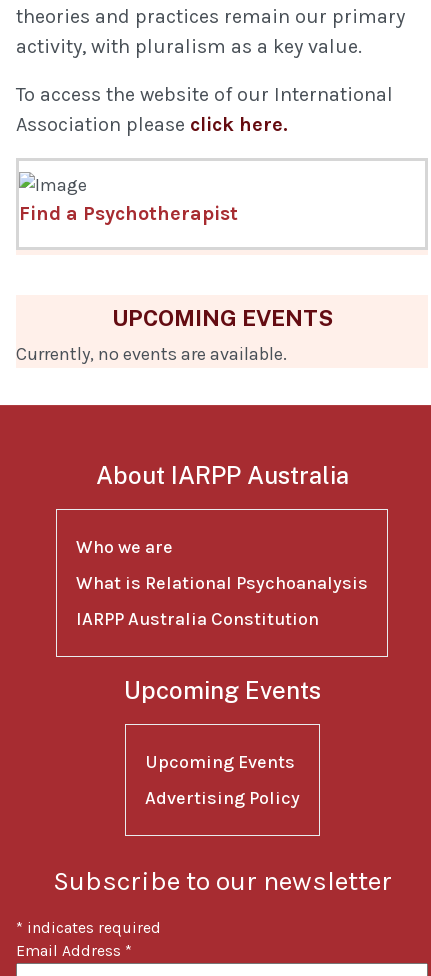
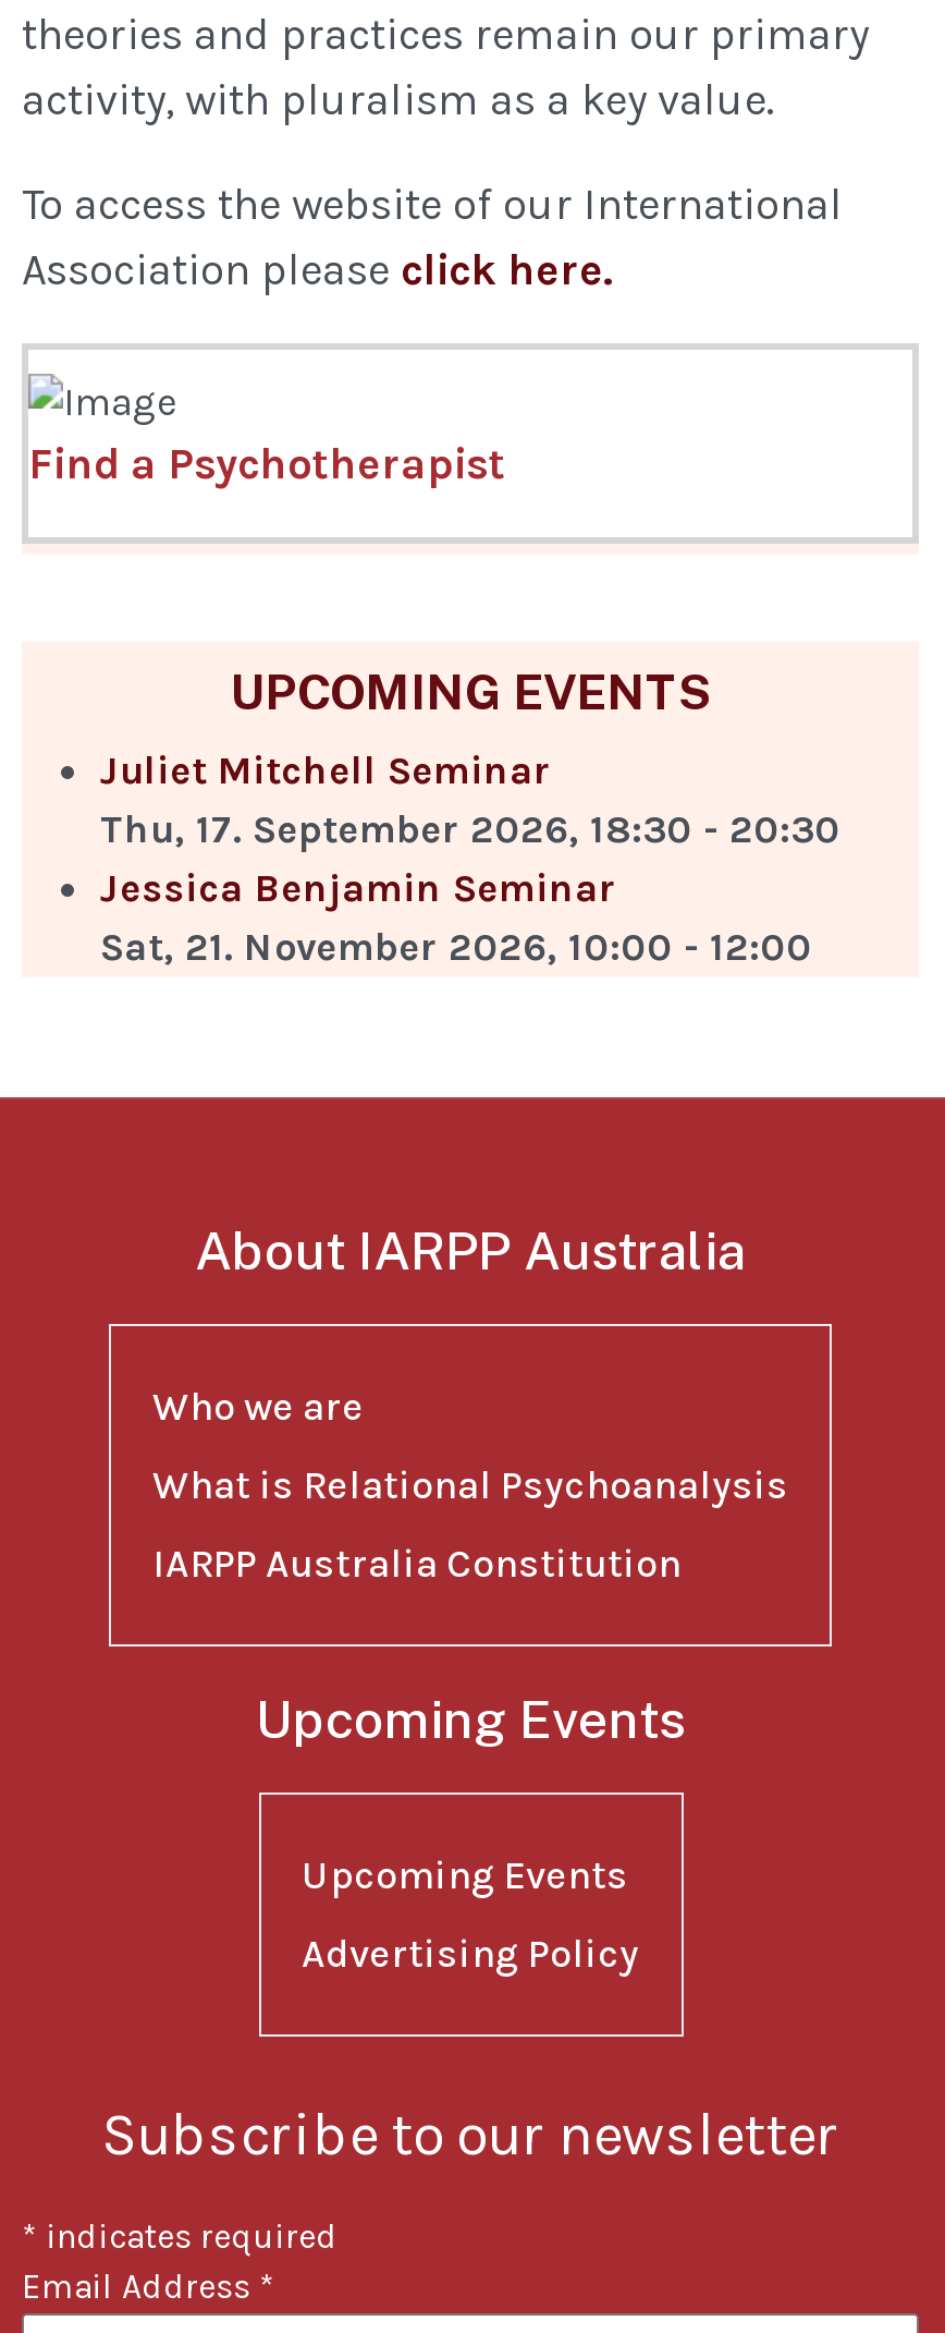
- Currently, no events are available.
+ Juliet Mitchell Seminar
+ Thu, 17. September 2026, 18:30 - 20:30
+ Jessica Benjamin Seminar
+ Sat, 21. November 2026, 10:00 - 12:00
